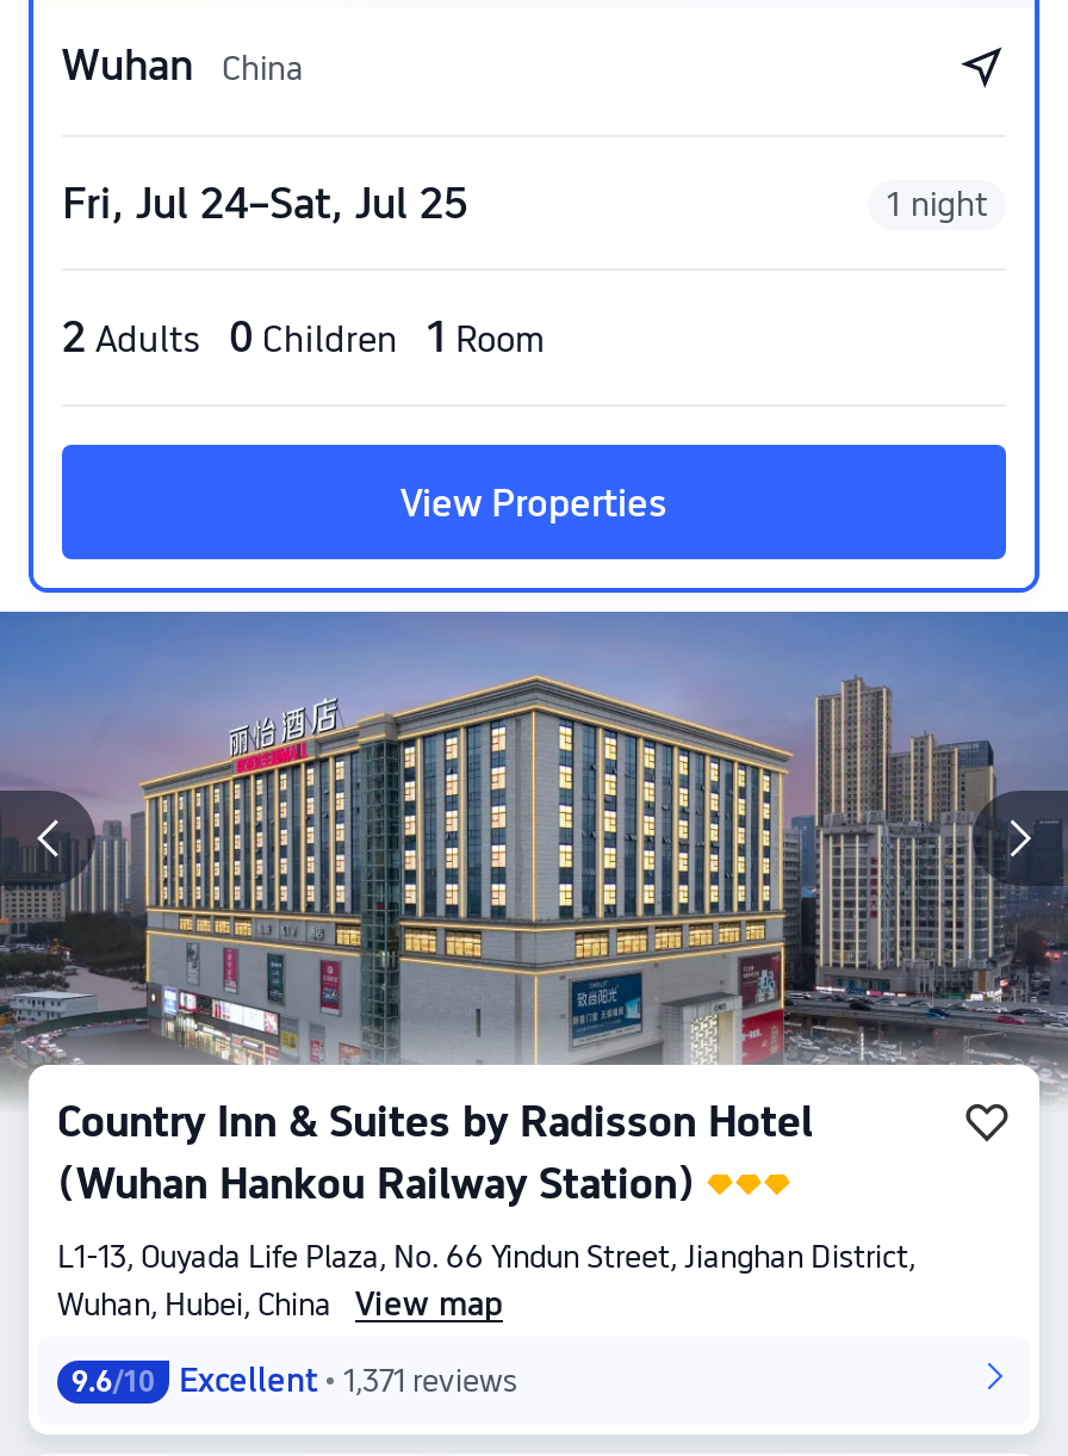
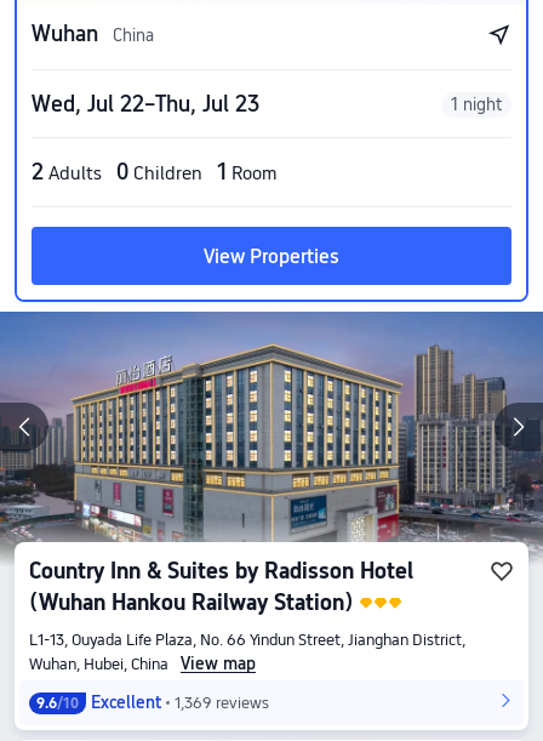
- Fri, Jul 24–Sat, Jul 25
+ Wed, Jul 22–Thu, Jul 23

- 9.6/10 Excellent 1,371 reviews
+ 9.6/10 Excellent 1,369 reviews
